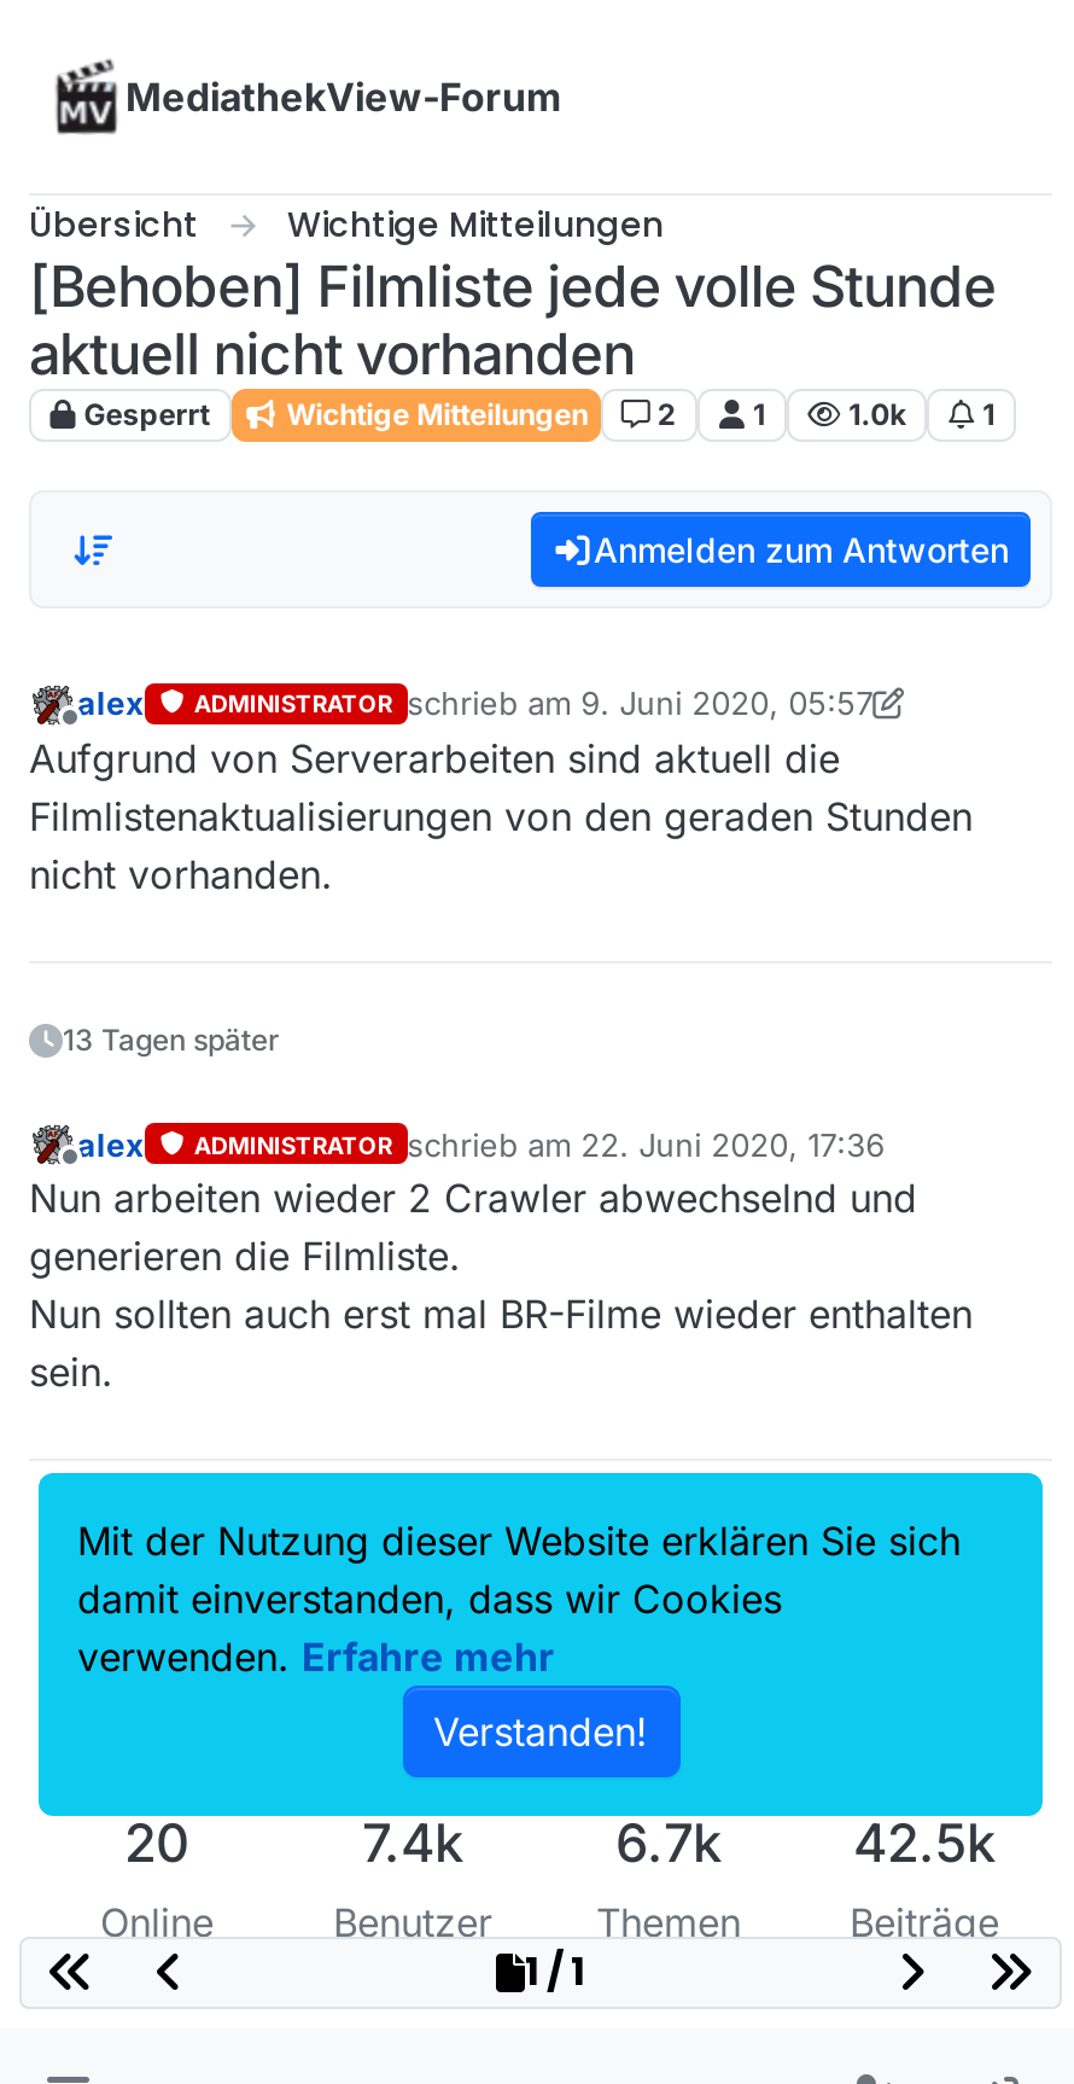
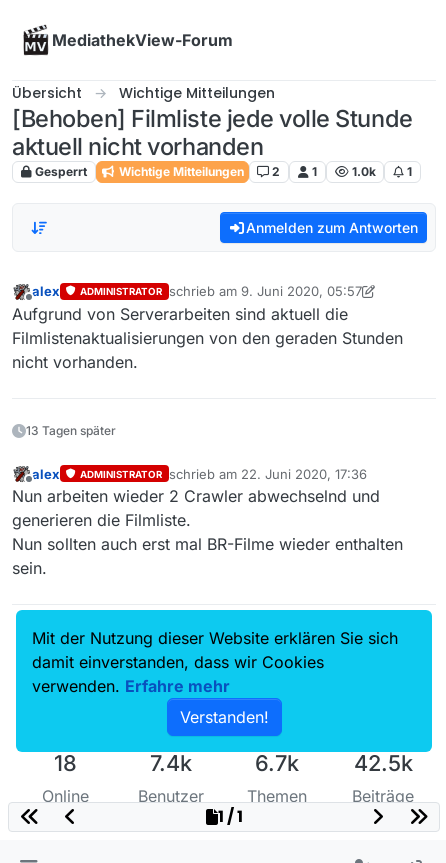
- 20
+ 18
